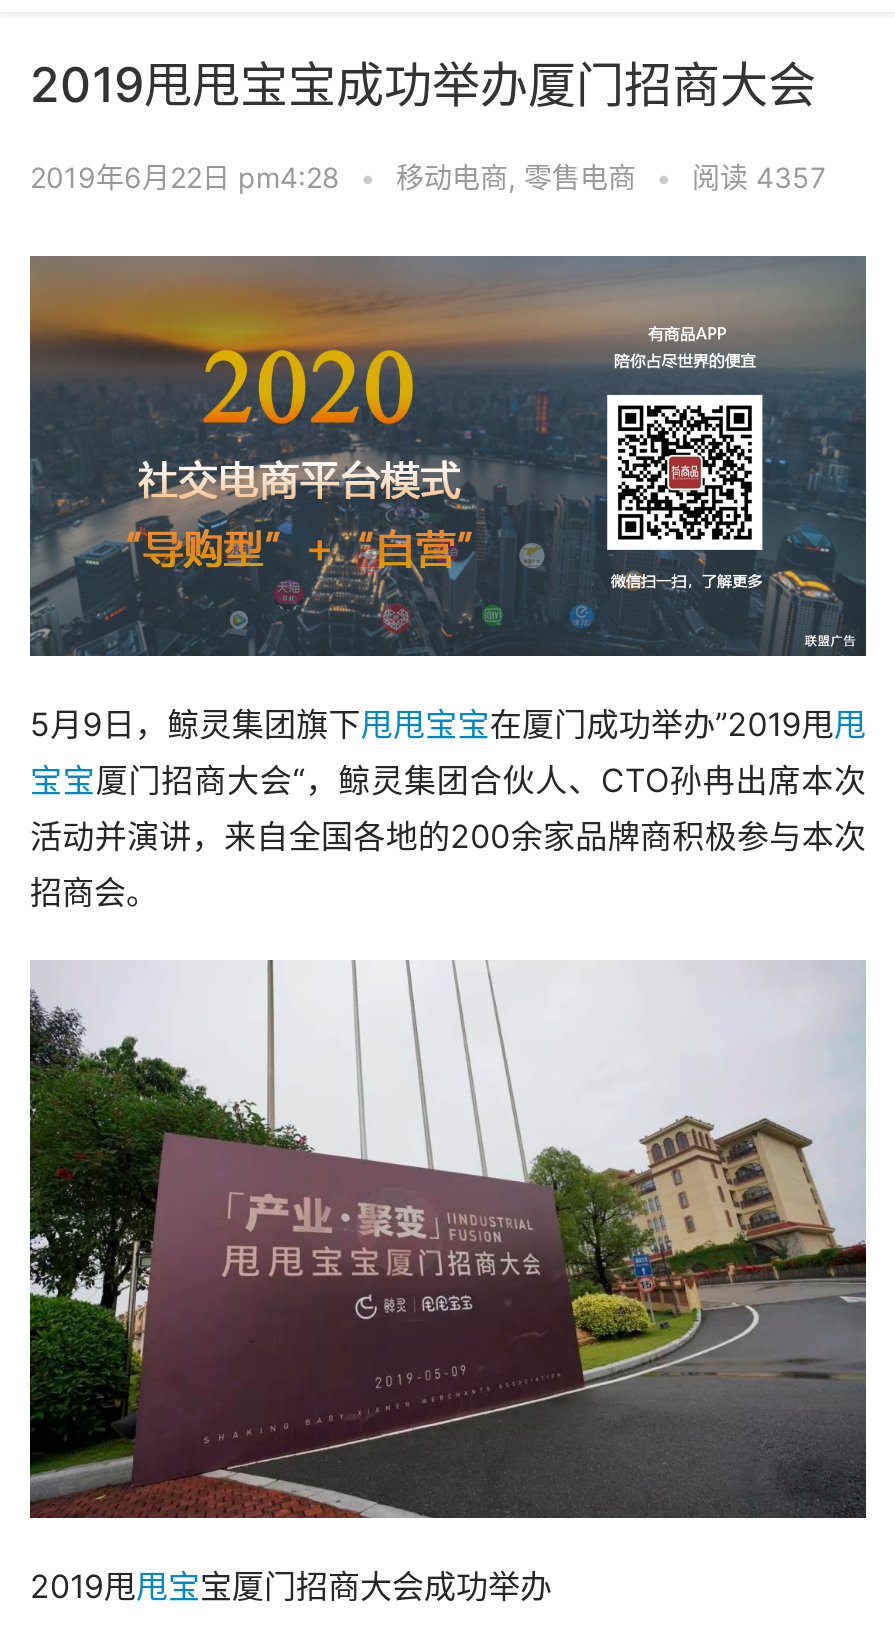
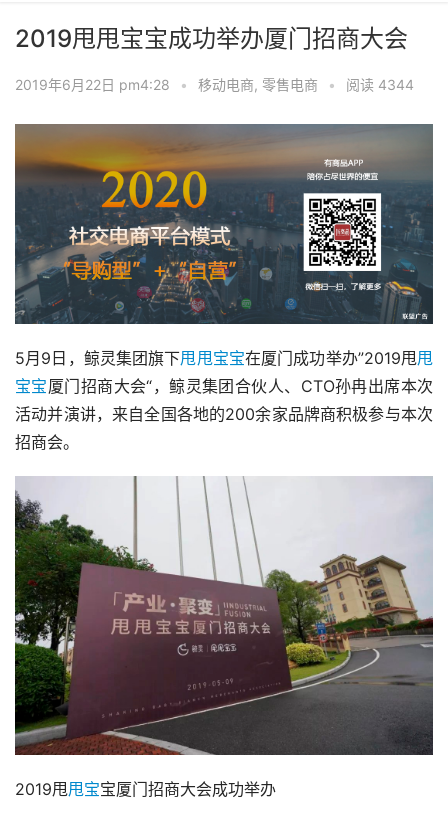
- 2019年6月22日 pm4:28 • 移动电商,零售电商 • 阅读 4357
+ 2019年6月22日 pm4:28 • 移动电商,零售电商 • 阅读 4344
